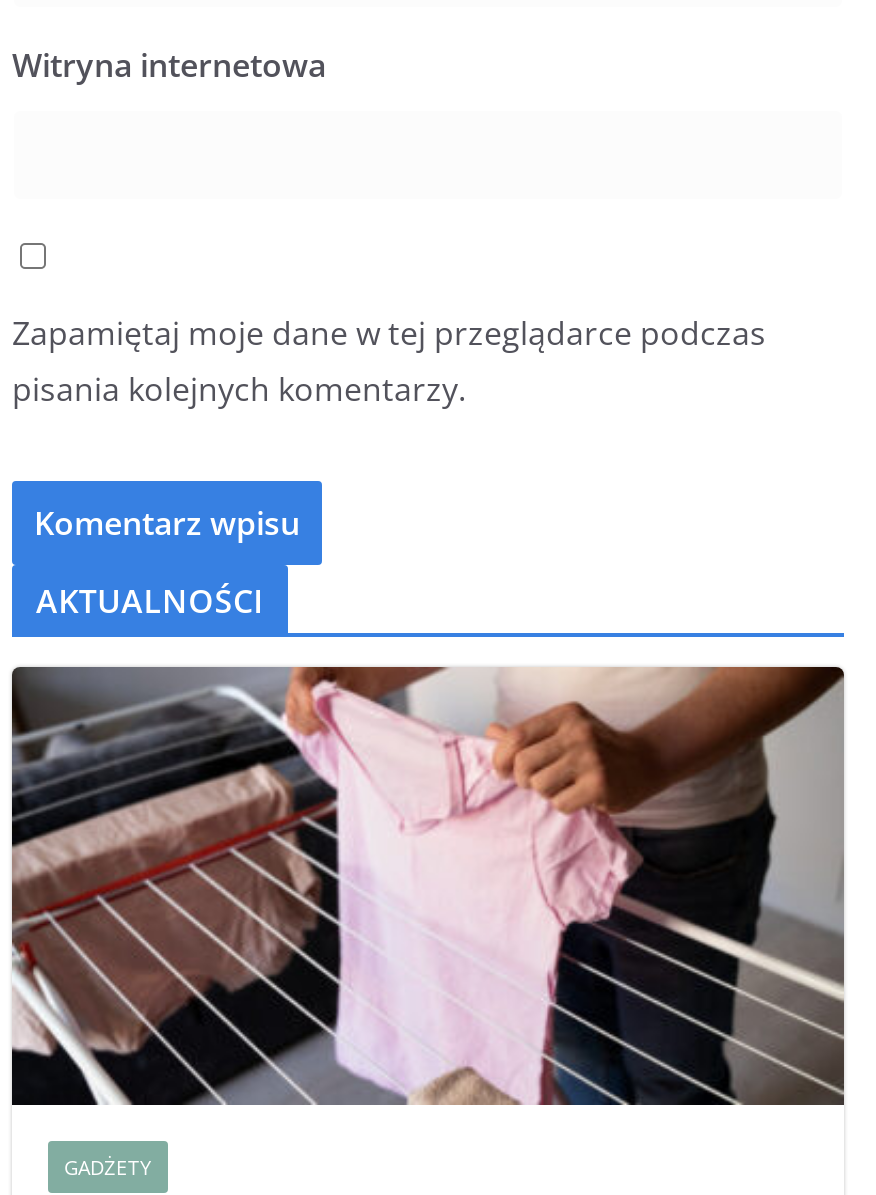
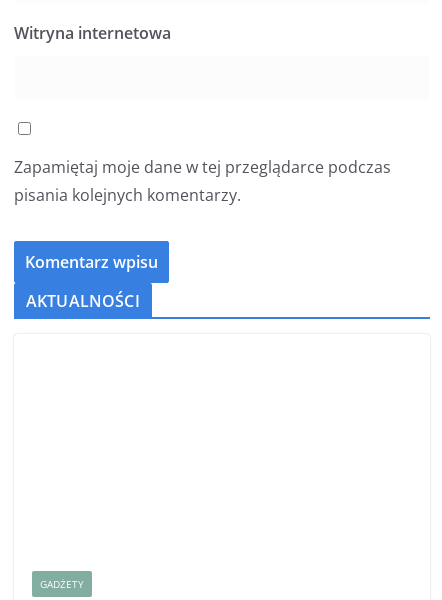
- [image]
